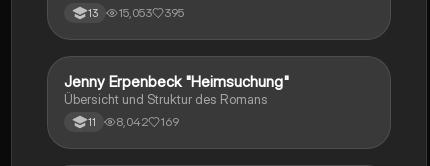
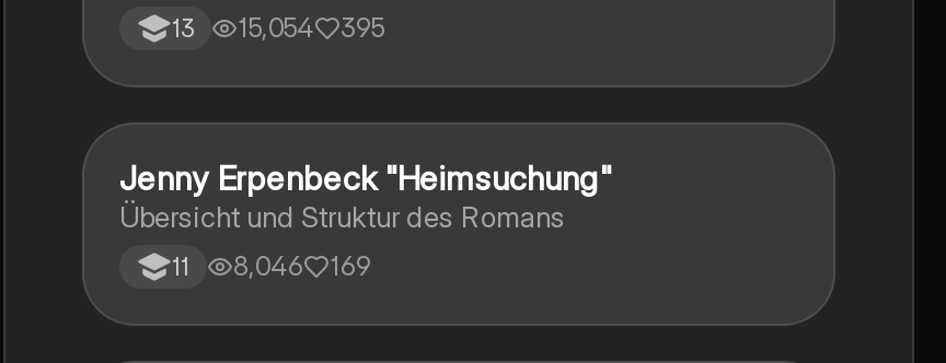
- 13 15,053 395
+ 13 15,054 395

- 11 8,042 169
+ 11 8,046 169
